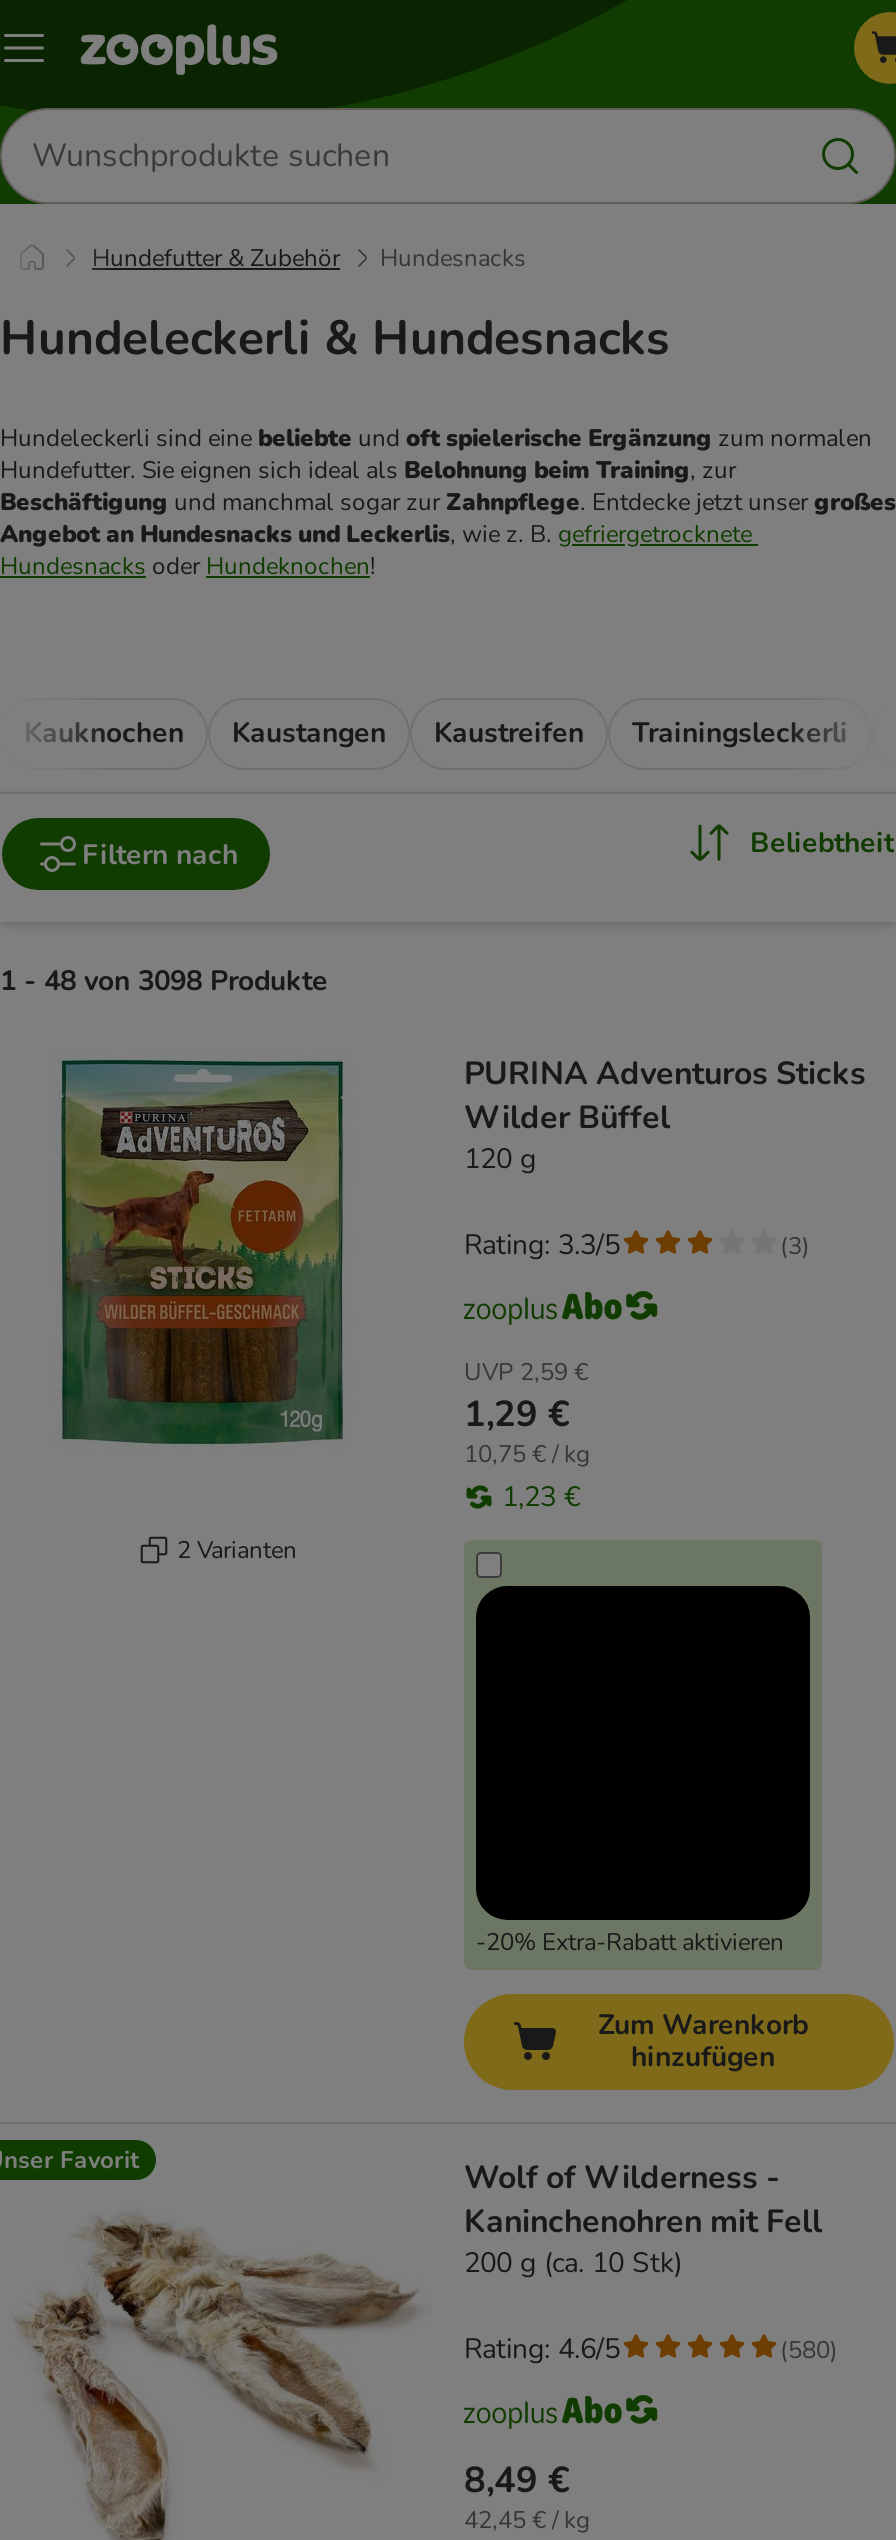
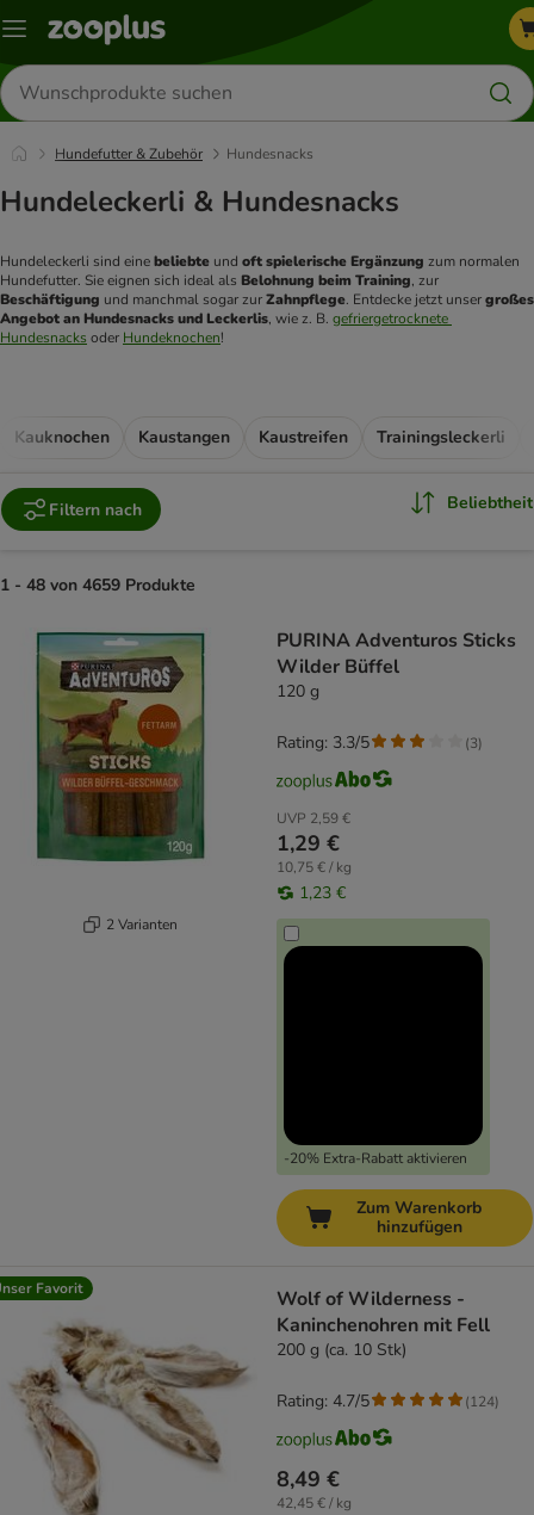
- 1 - 48 von 3098 Produkte
+ 1 - 48 von 4659 Produkte

- Rating: 4.6/5
+ Rating: 4.7/5

- (580)
+ (124)
